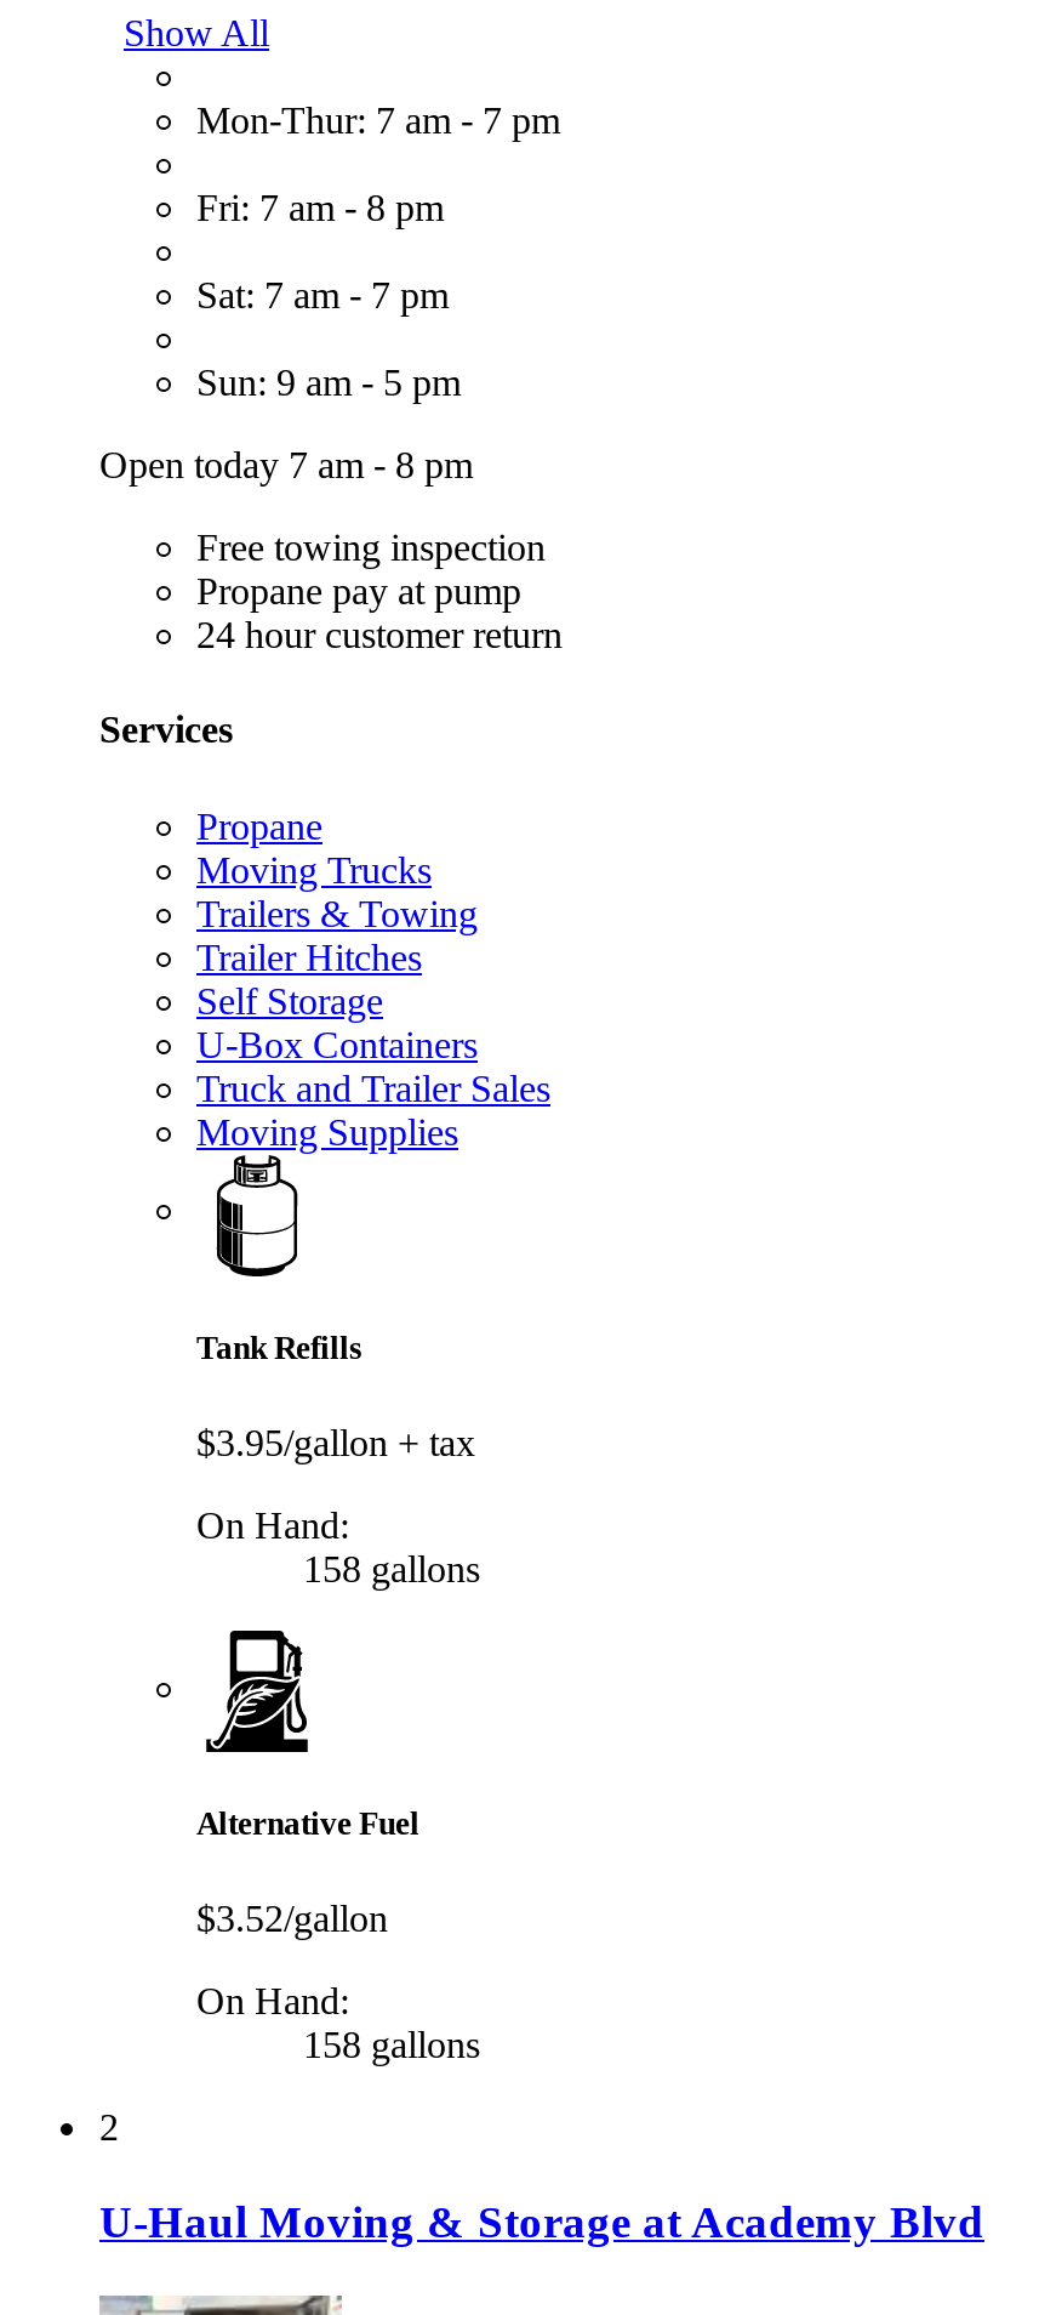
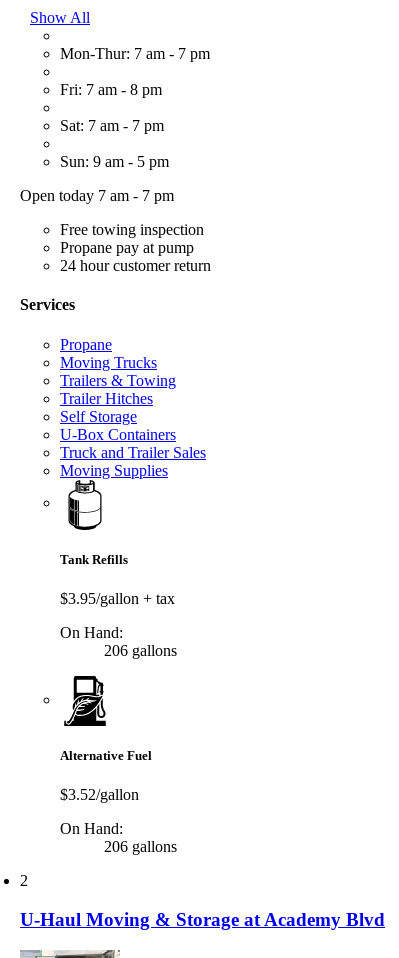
- Open today 7 am - 8 pm
+ Open today 7 am - 7 pm

- 158 gallons
+ 206 gallons

- 158 gallons
+ 206 gallons
